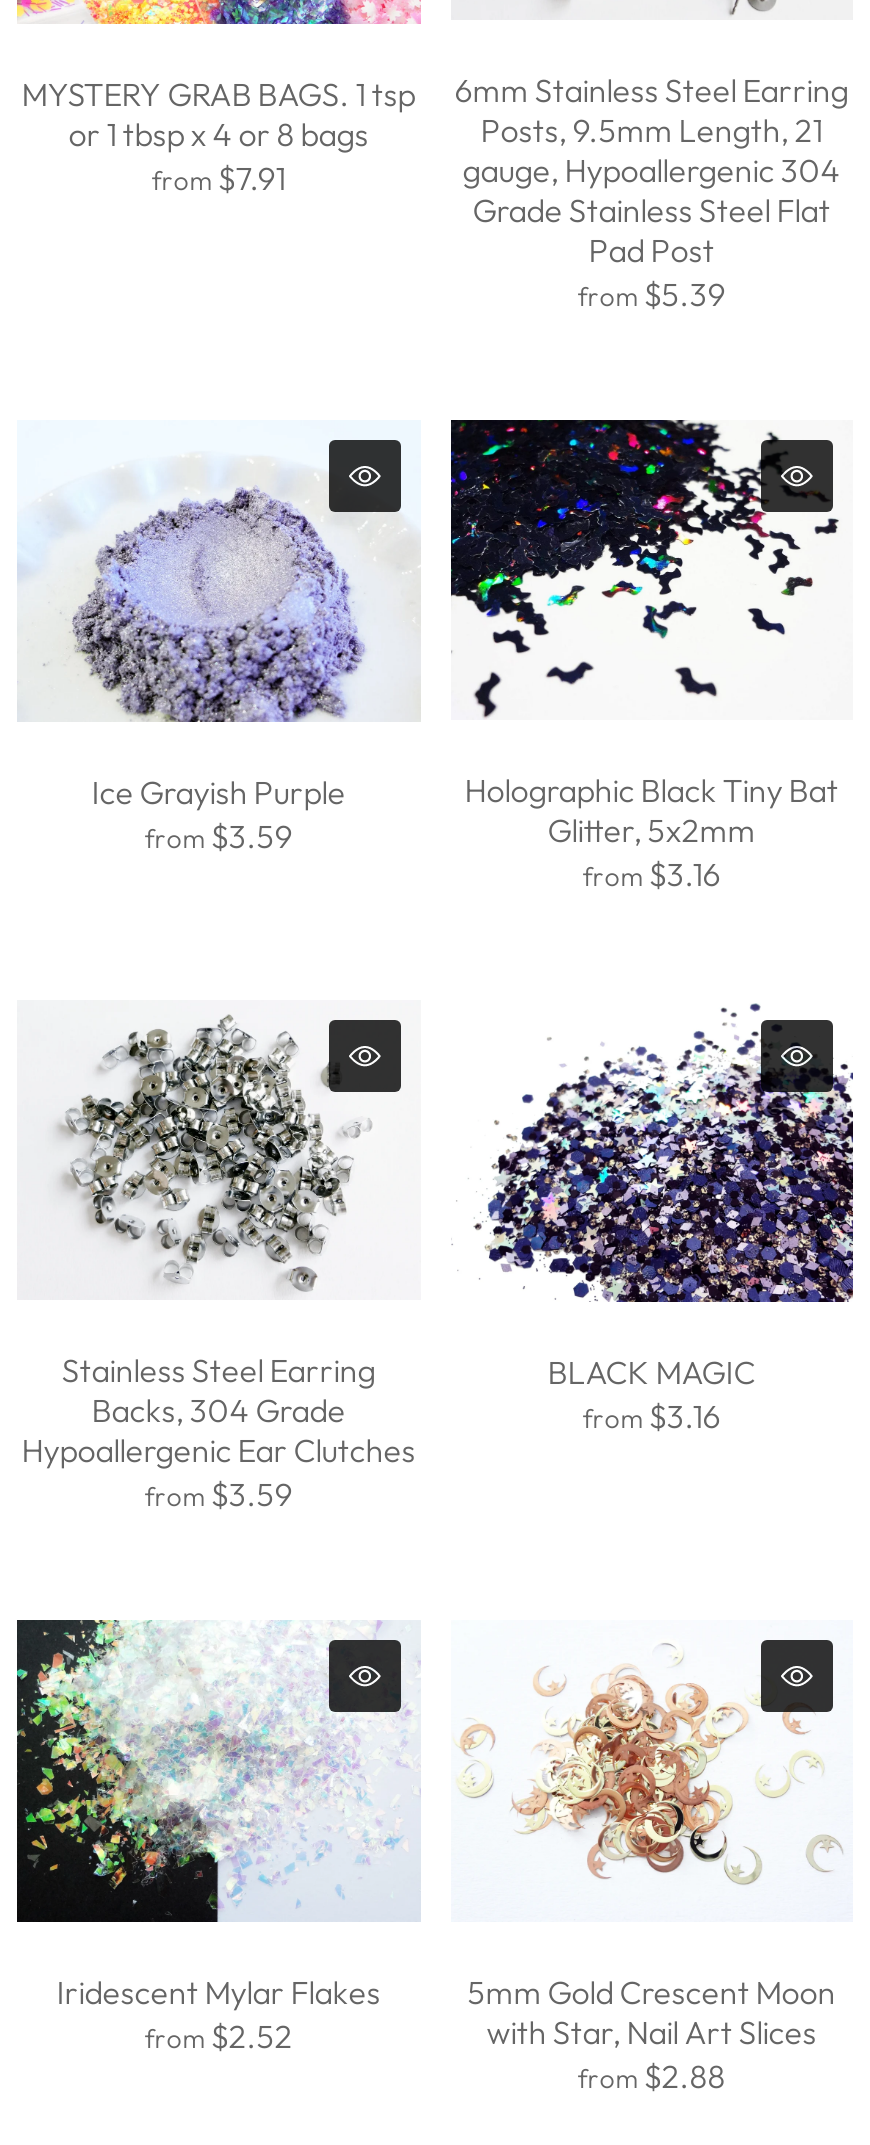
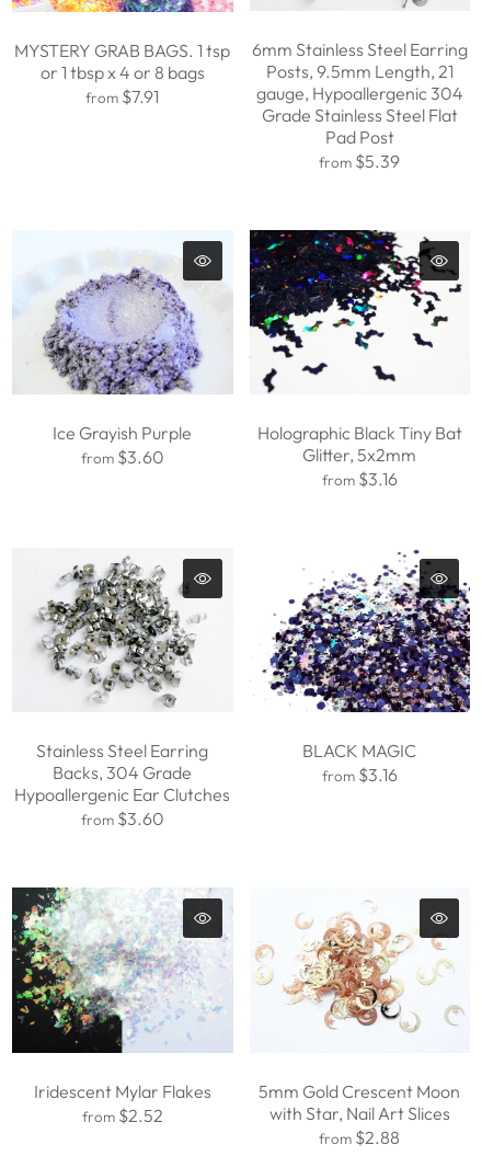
- from $3.59
+ from $3.60

- from $3.59
+ from $3.60
